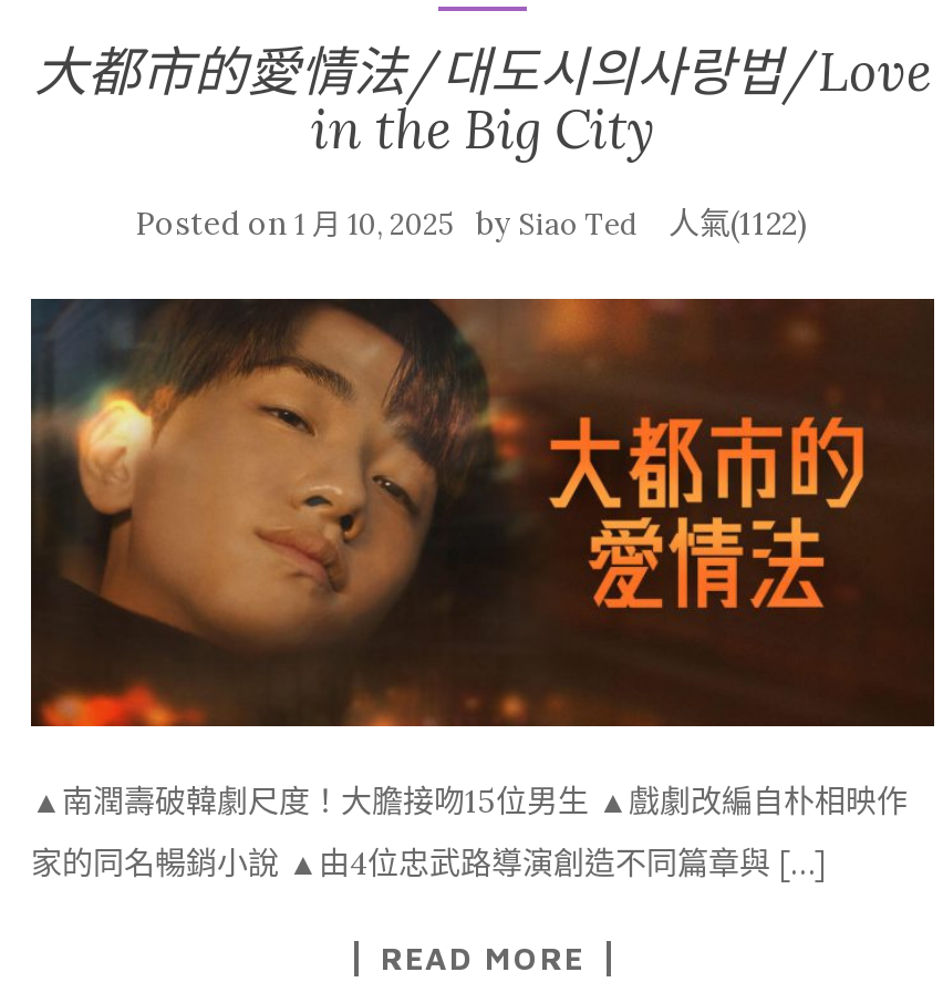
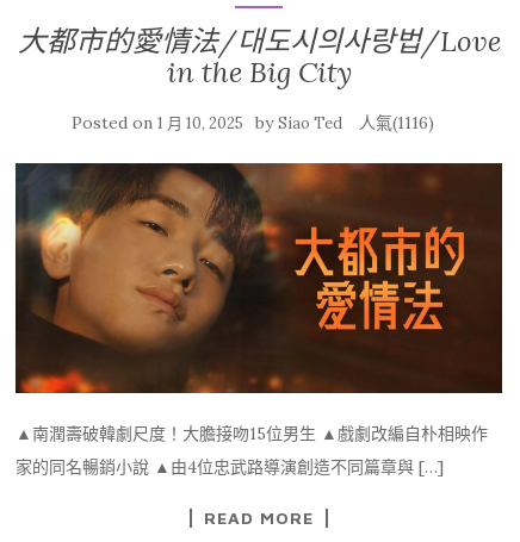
- Posted on 1 月 10, 2025 by Siao Ted 人氣(1122)
+ Posted on 1 月 10, 2025 by Siao Ted 人氣(1116)
